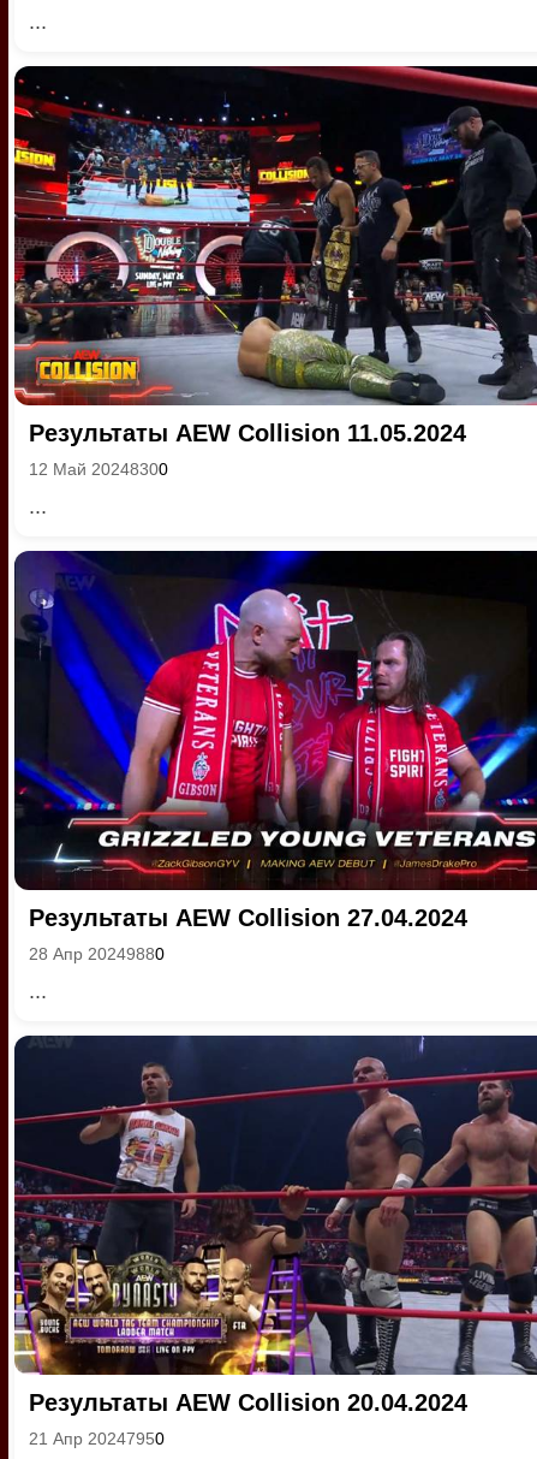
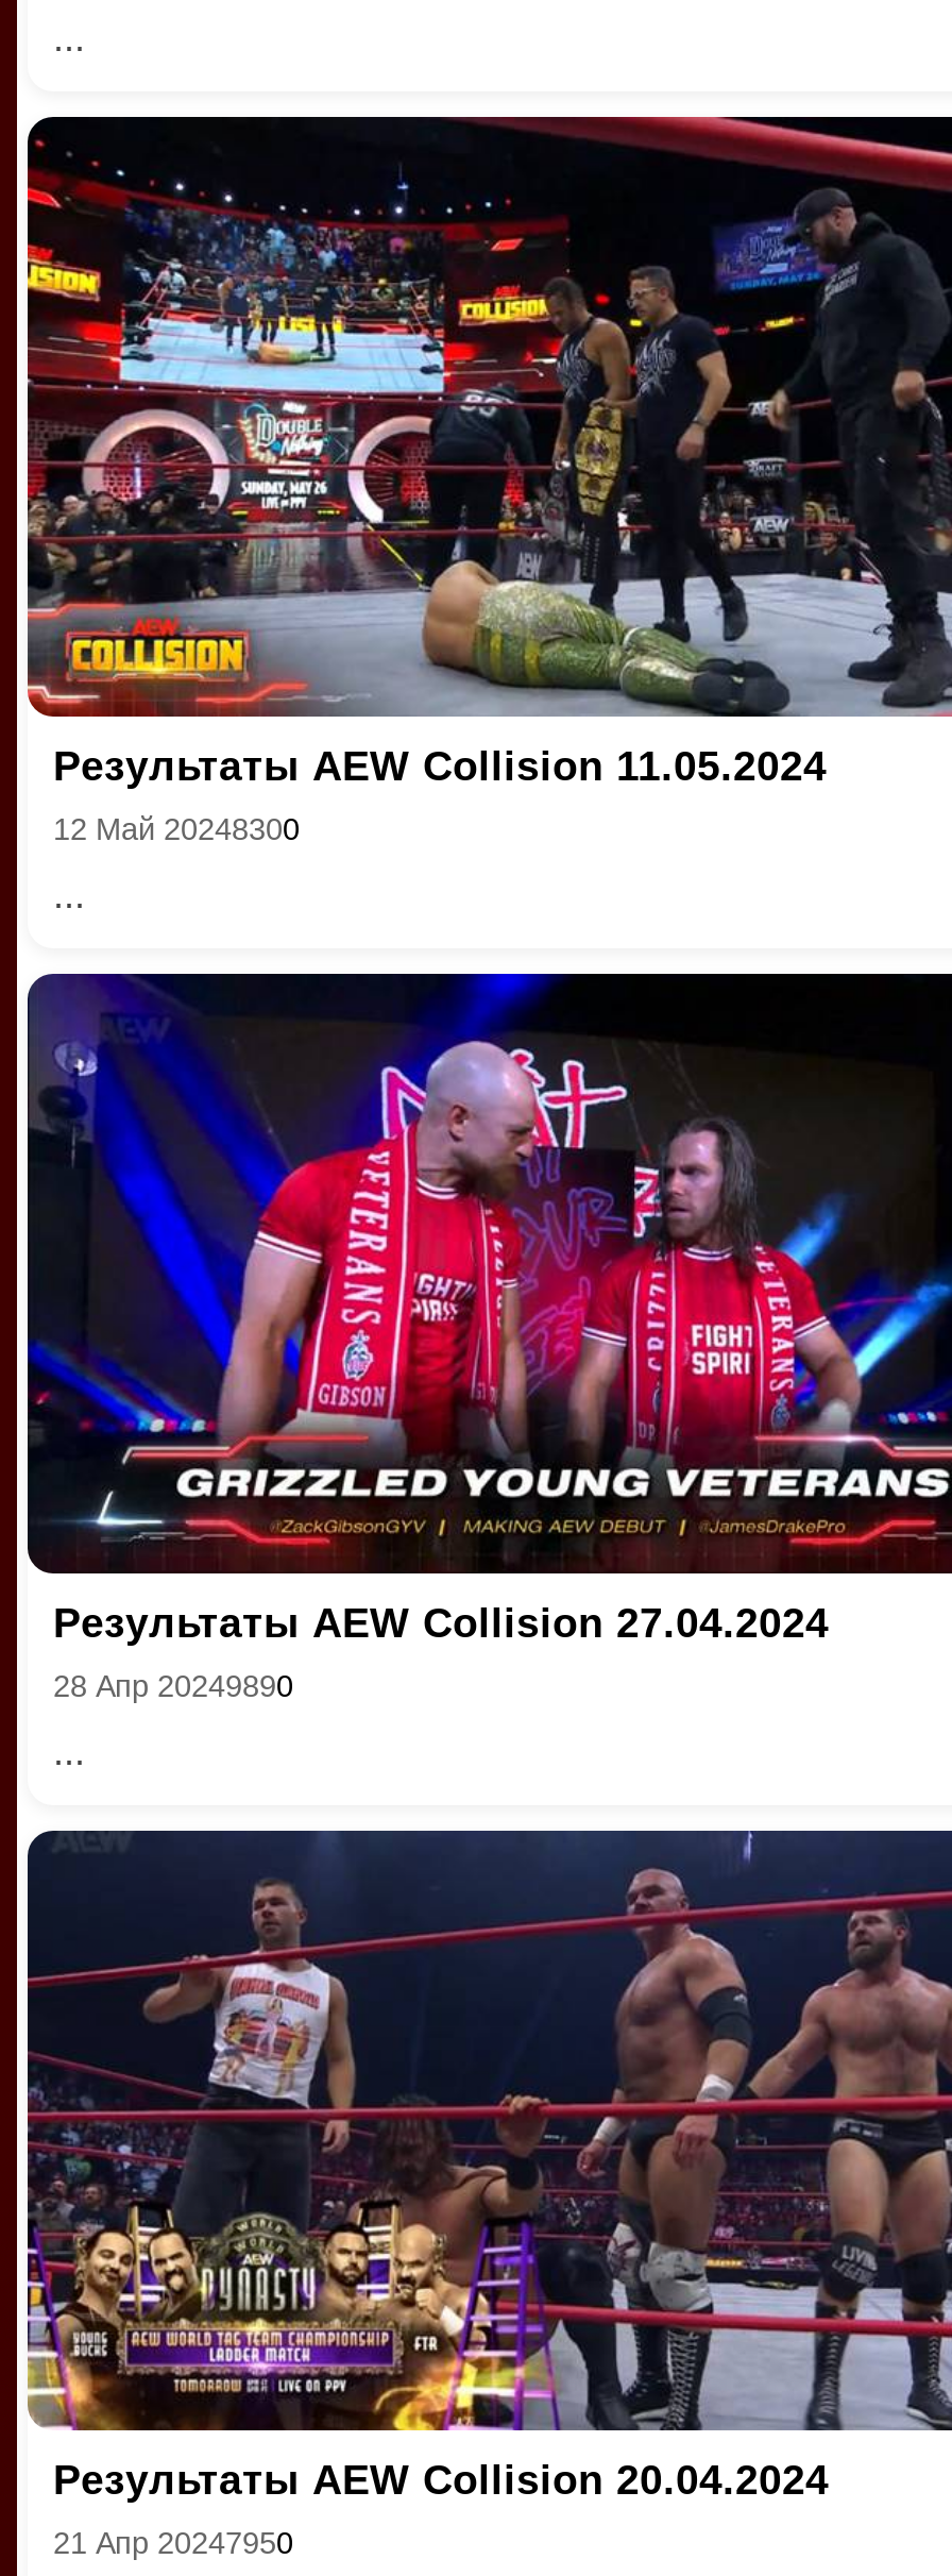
- 28 Апр 20249880
+ 28 Апр 20249890
